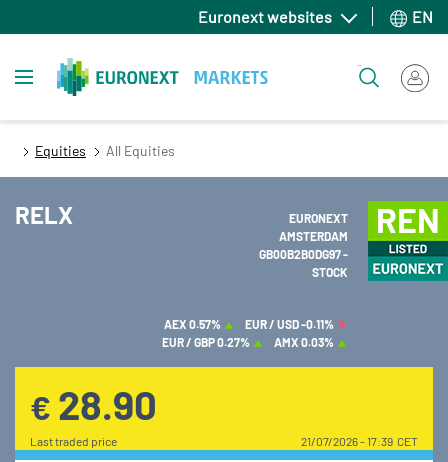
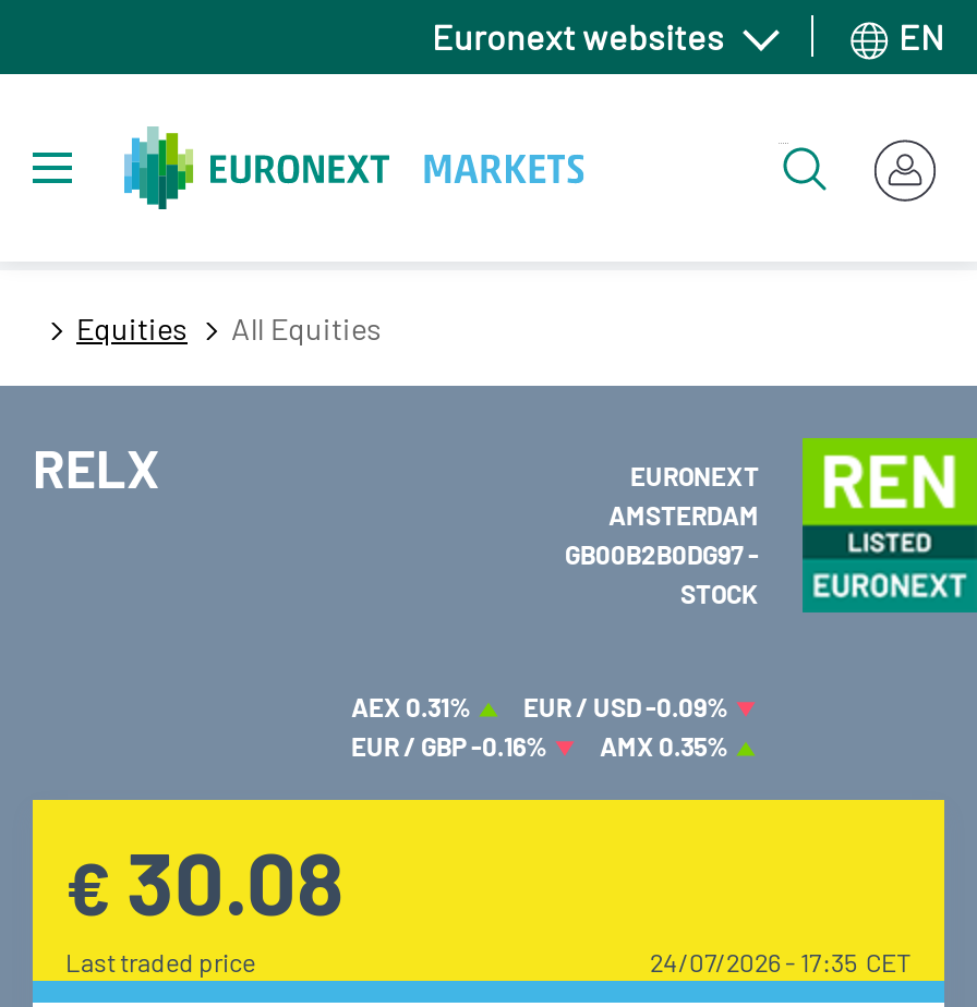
- AEX 0.57%
+ AEX 0.31%

- EUR / USD -0.11%
+ EUR / USD -0.09%

- EUR / GBP 0.27%
+ EUR / GBP -0.16%

- AMX 0.03%
+ AMX 0.35%

- €28.90
+ €30.08

- 21/07/2026 - 17:39 CET
+ 24/07/2026 - 17:35 CET
